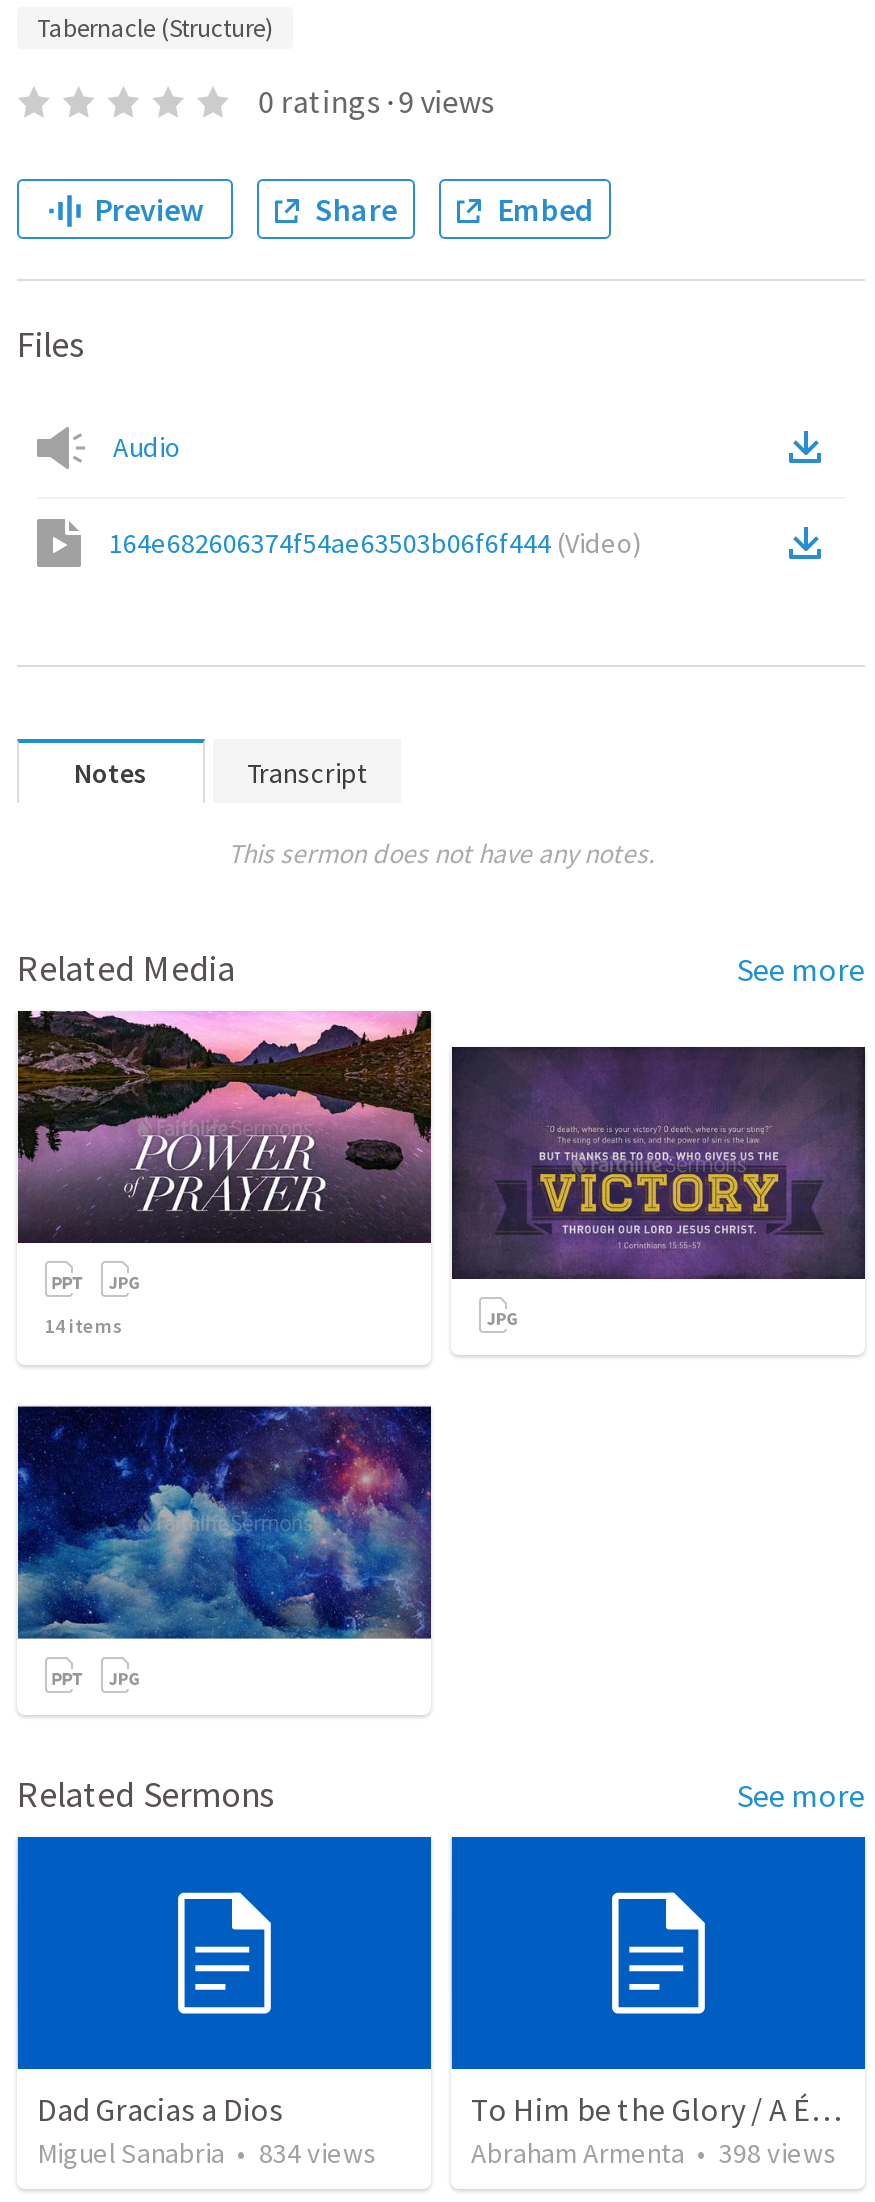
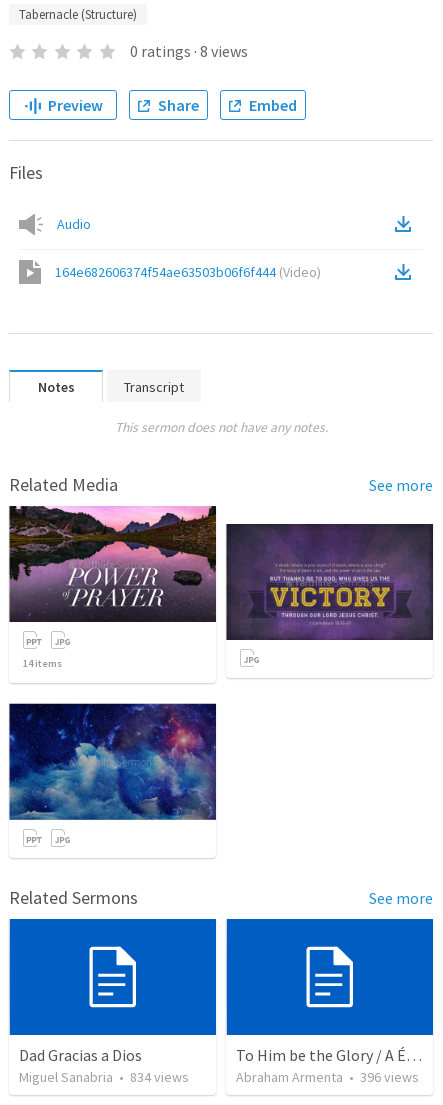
- 0 ratings · 9 views
+ 0 ratings · 8 views

- Abraham Armenta • 398 views
+ Abraham Armenta • 396 views
